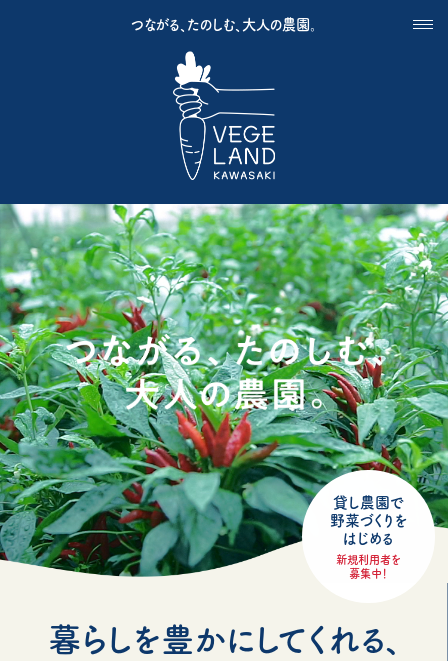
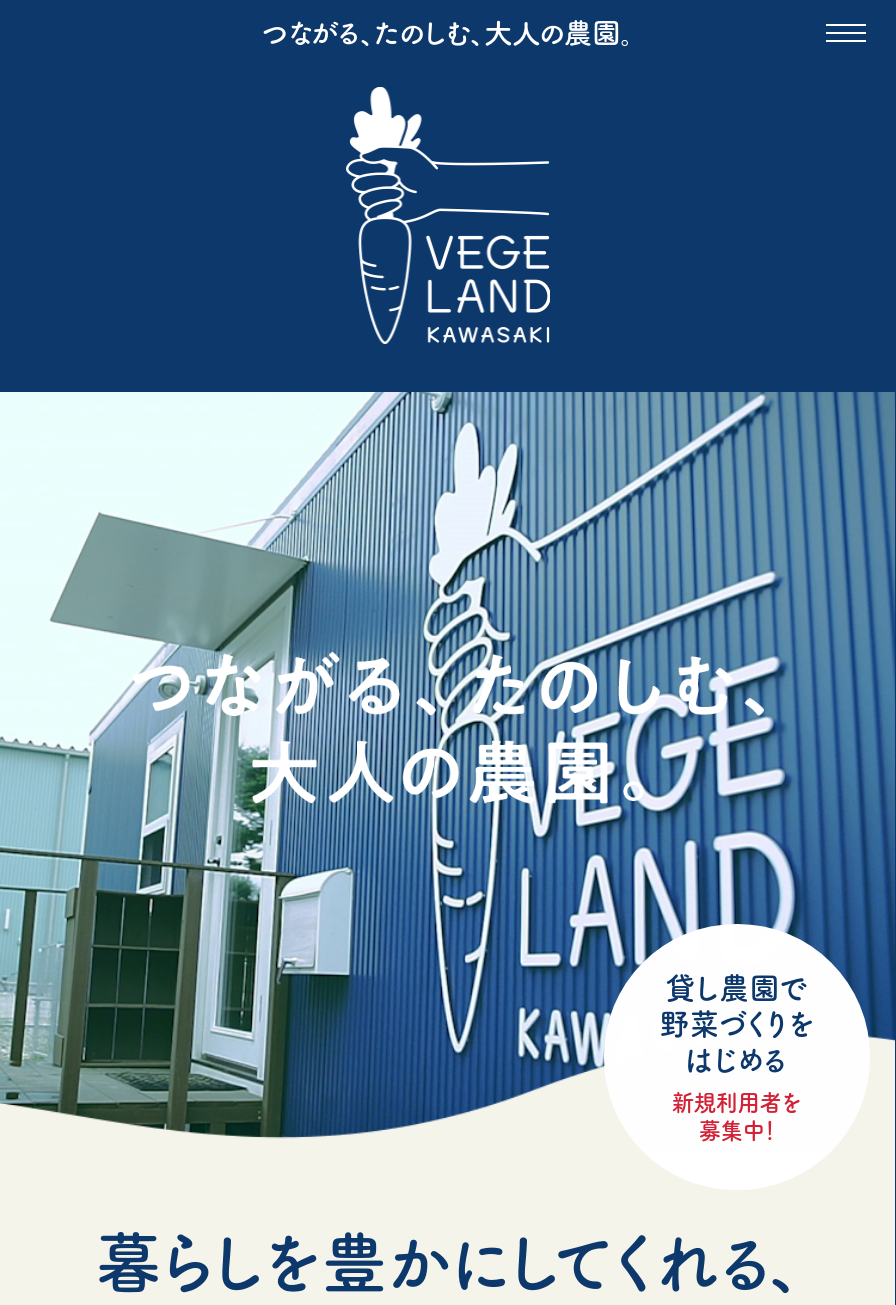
- [image]
+ [image]
